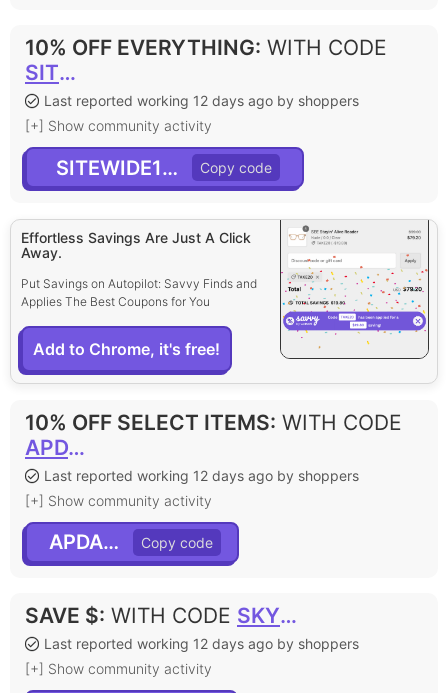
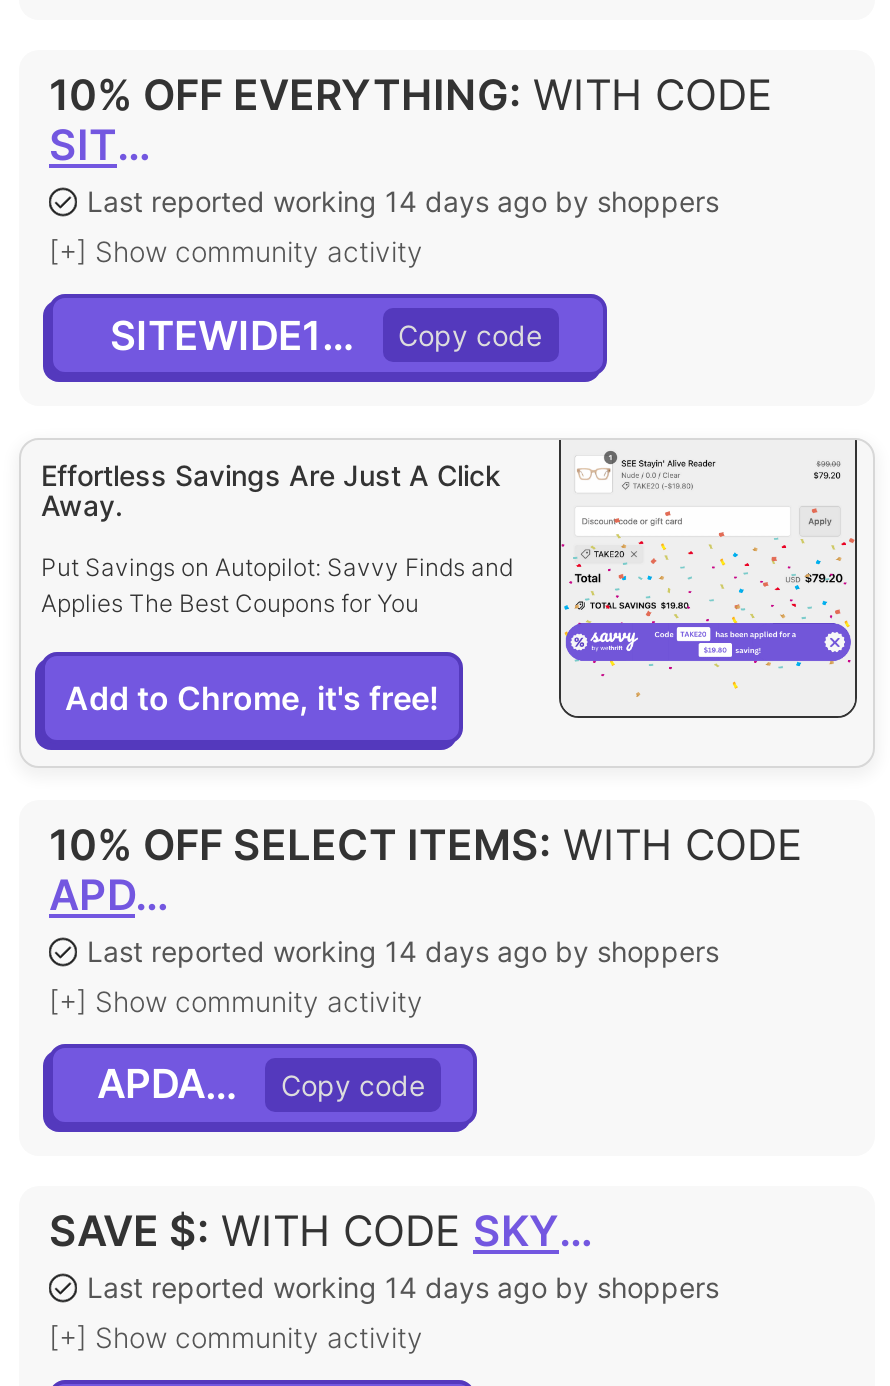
- Last reported working 12 days ago by shoppers
+ Last reported working 14 days ago by shoppers

- Last reported working 12 days ago by shoppers
+ Last reported working 14 days ago by shoppers

- Last reported working 12 days ago by shoppers
+ Last reported working 14 days ago by shoppers
